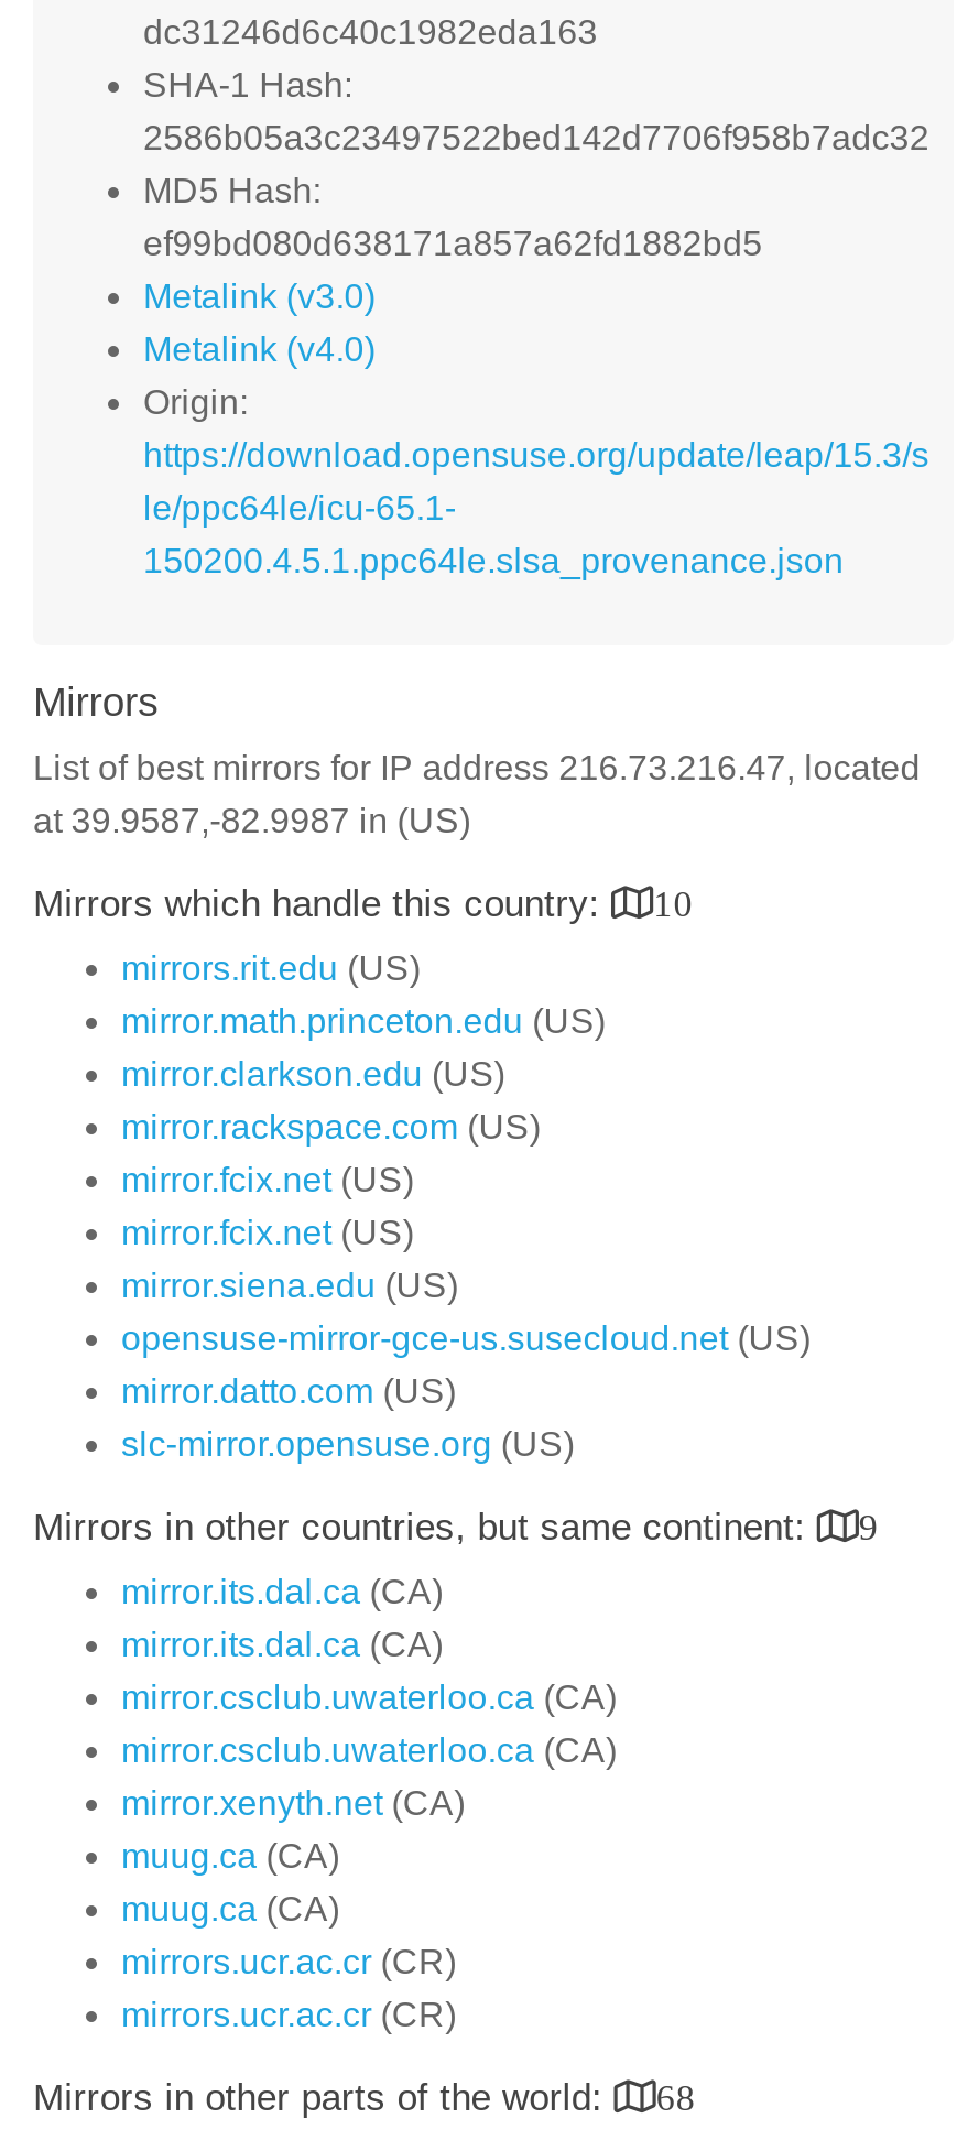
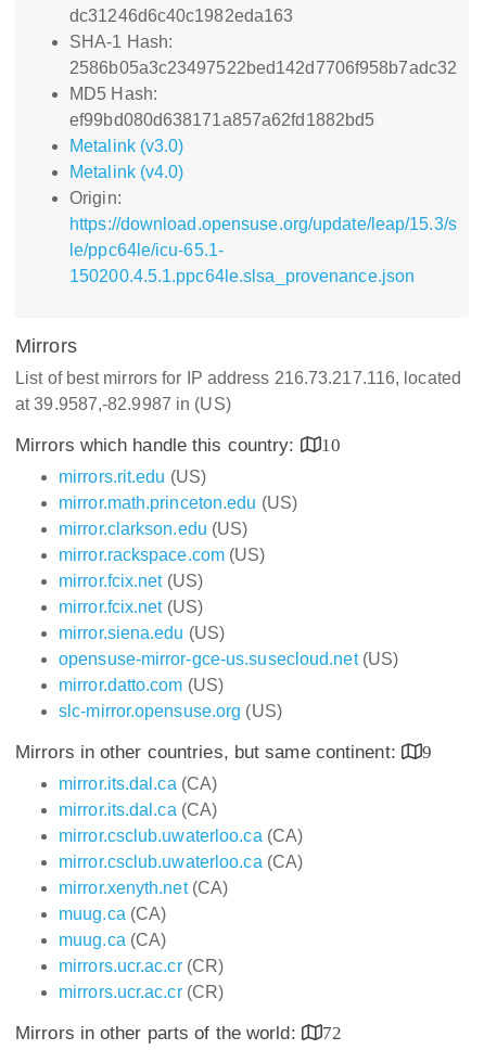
- List of best mirrors for IP address 216.73.216.47, located
+ List of best mirrors for IP address 216.73.217.116, located

- Mirrors in other parts of the world: 68
+ Mirrors in other parts of the world: 72
